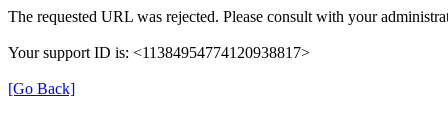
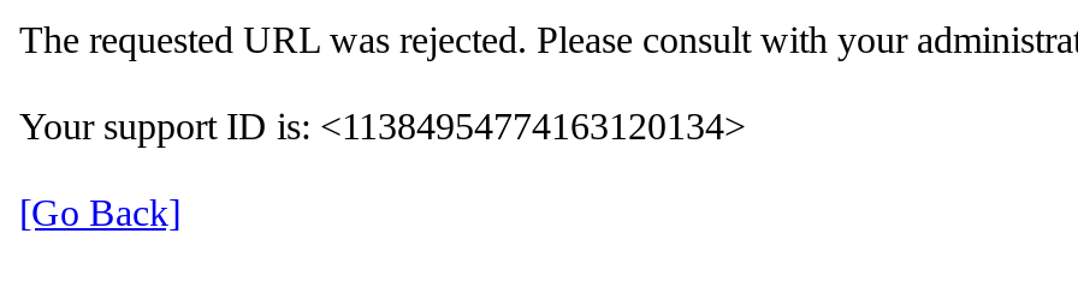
- Your support ID is: <11384954774120938817>
+ Your support ID is: <11384954774163120134>
